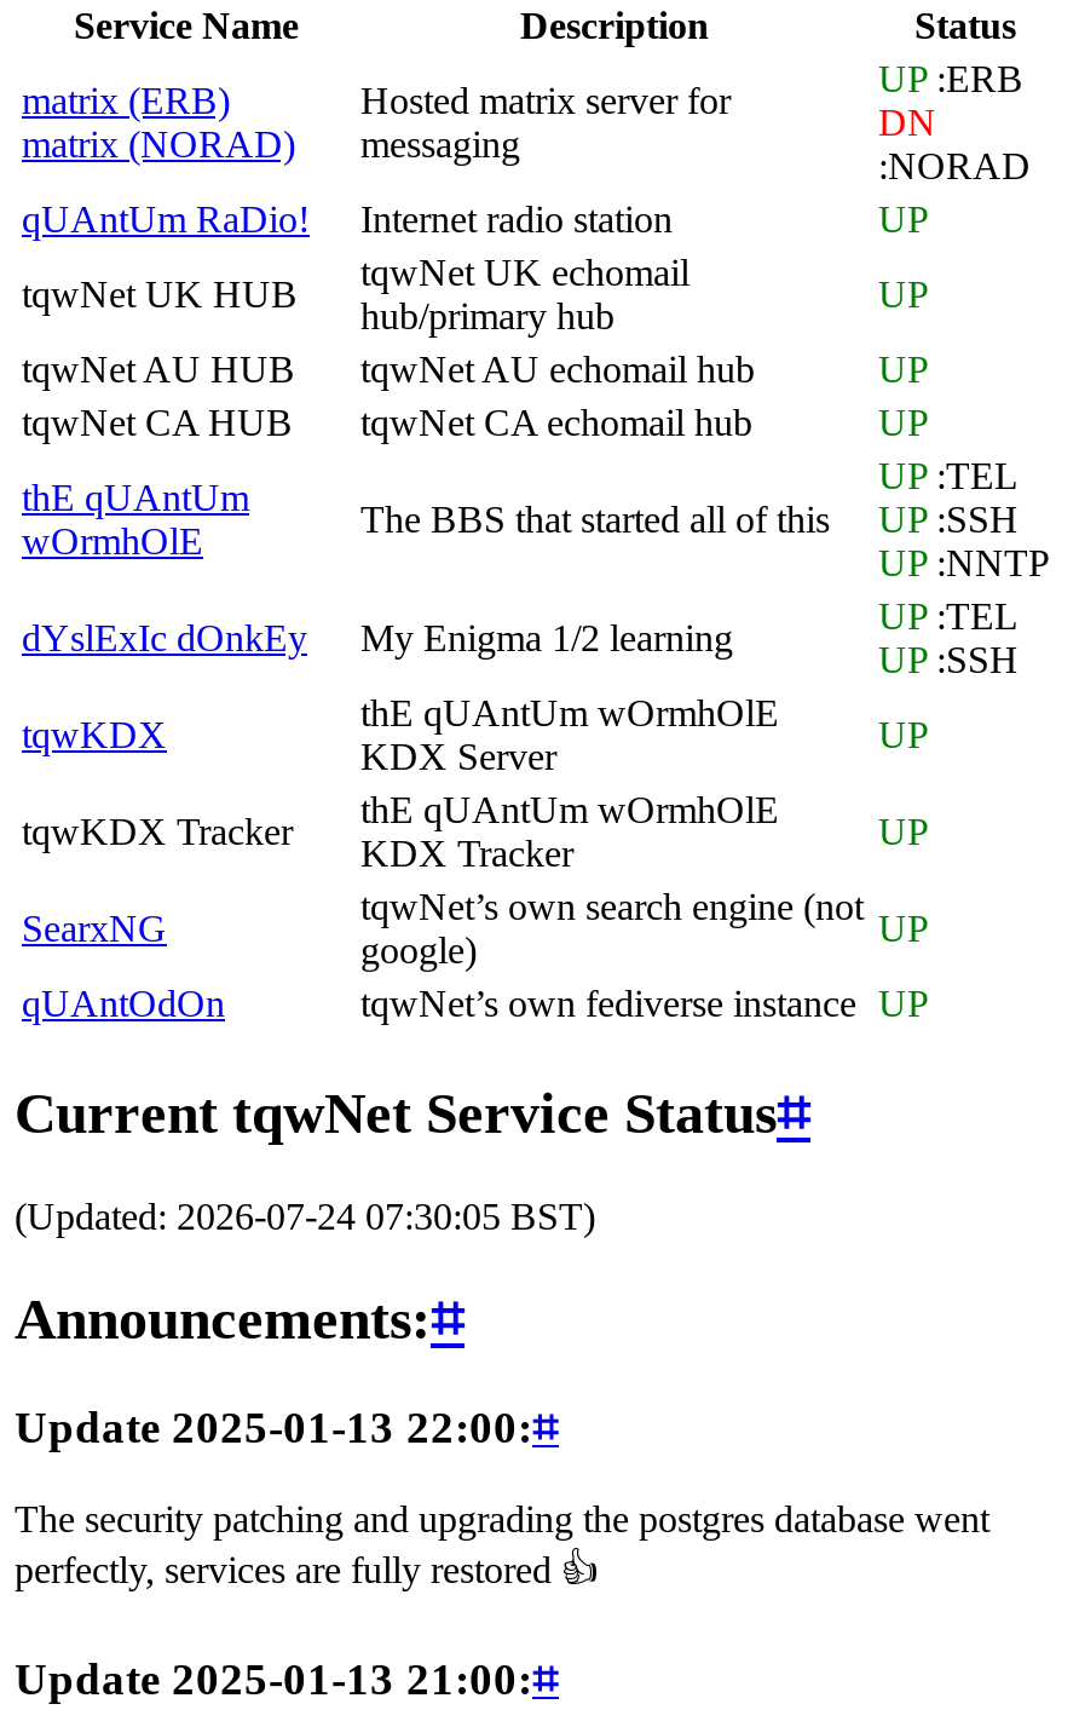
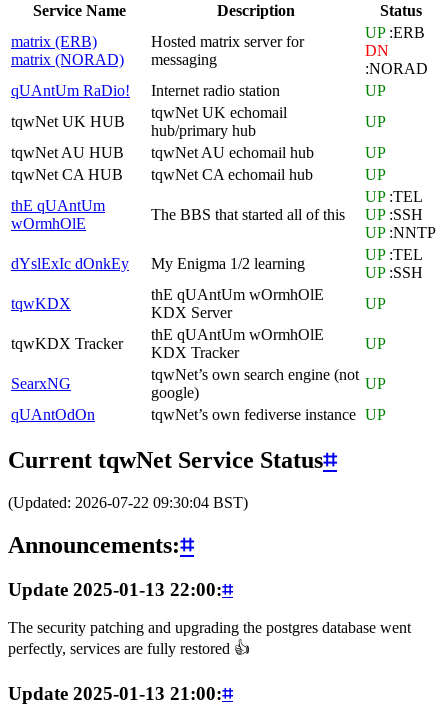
- (Updated: 2026-07-24 07:30:05 BST)
+ (Updated: 2026-07-22 09:30:04 BST)
